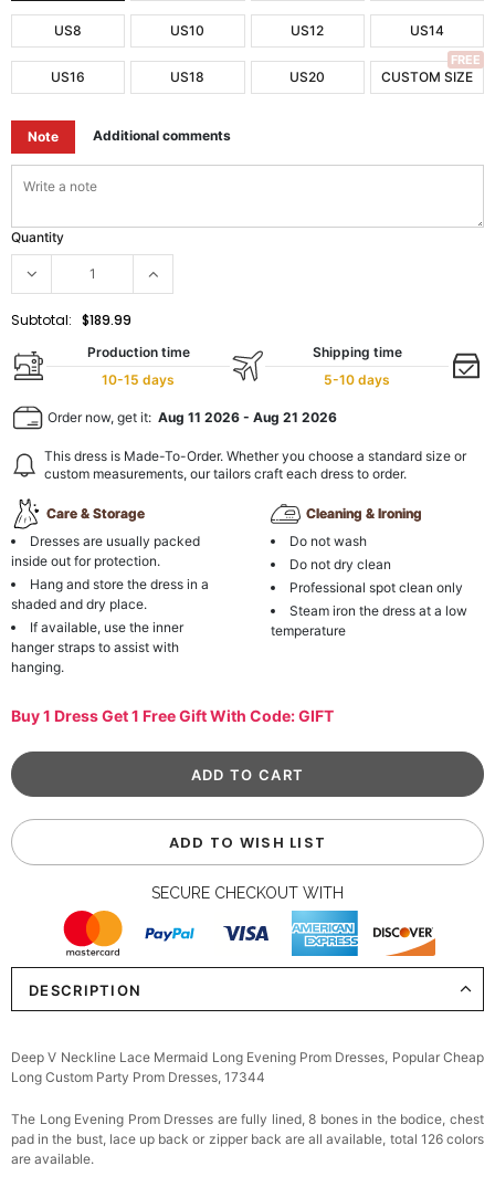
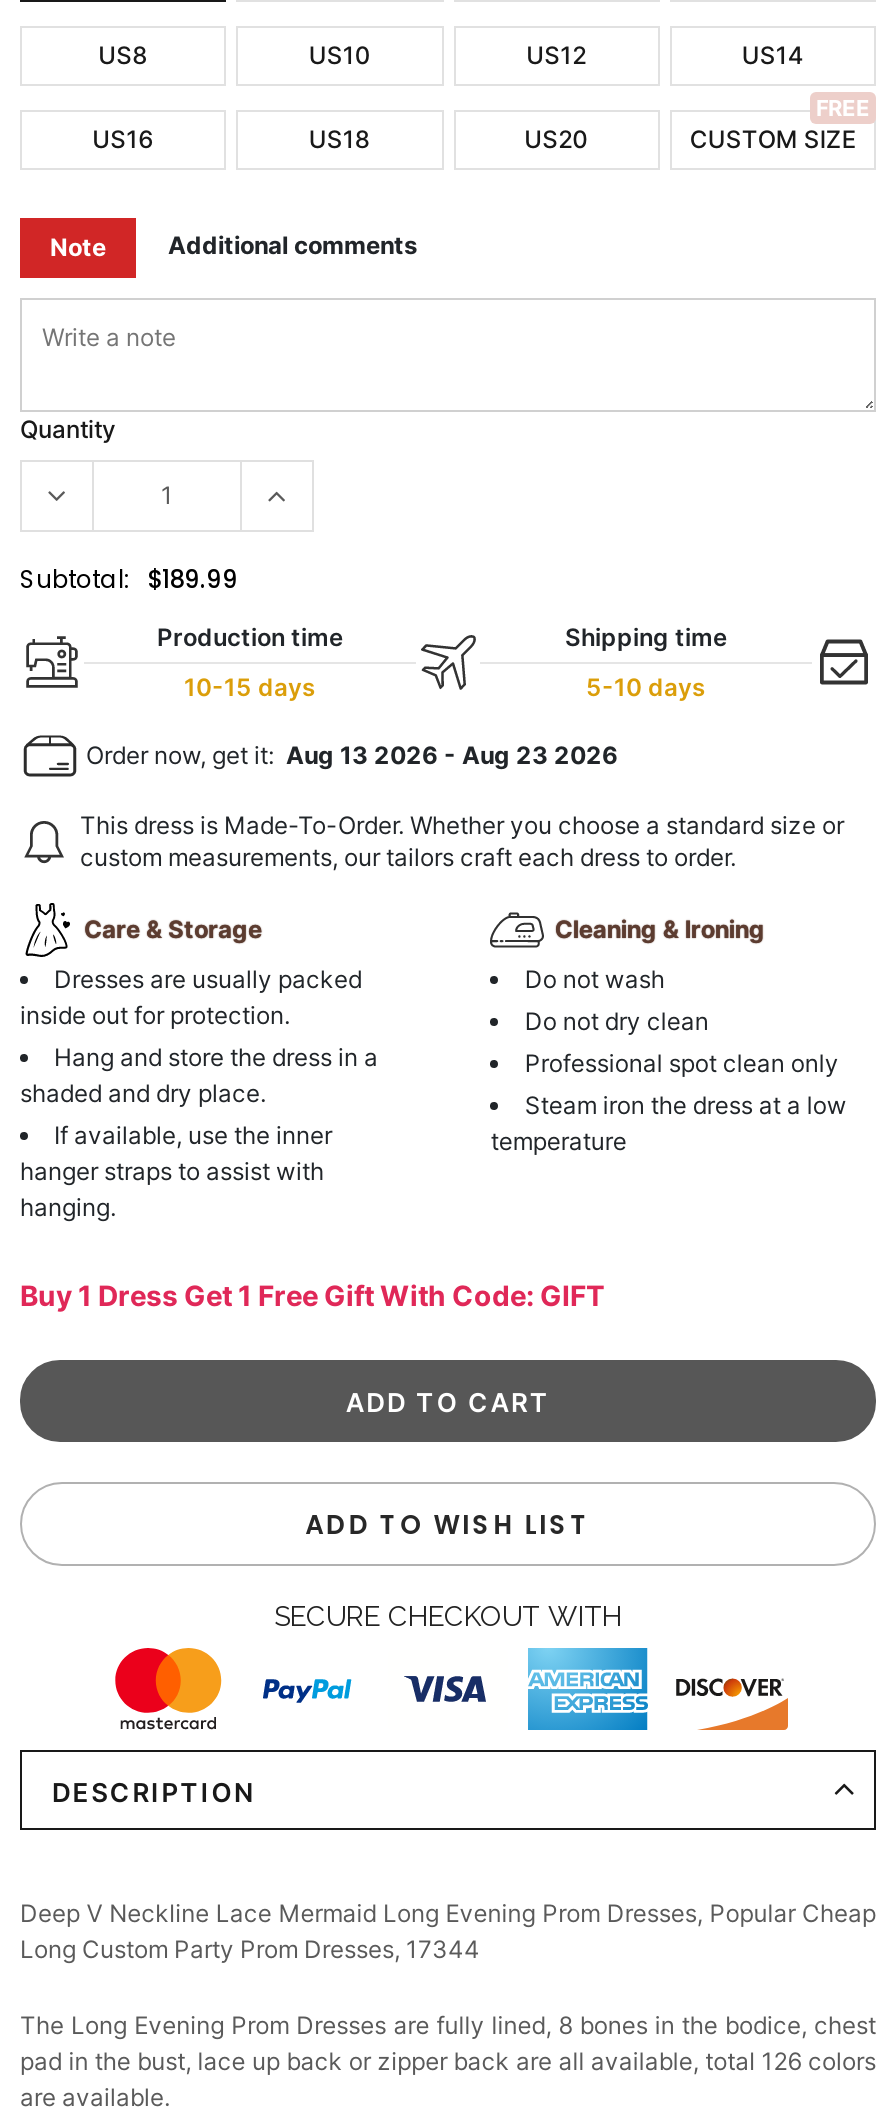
- Order now, get it: Aug 11 2026 - Aug 21 2026
+ Order now, get it: Aug 13 2026 - Aug 23 2026
